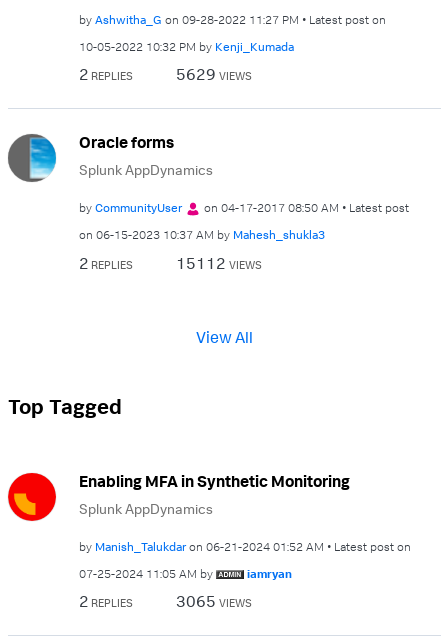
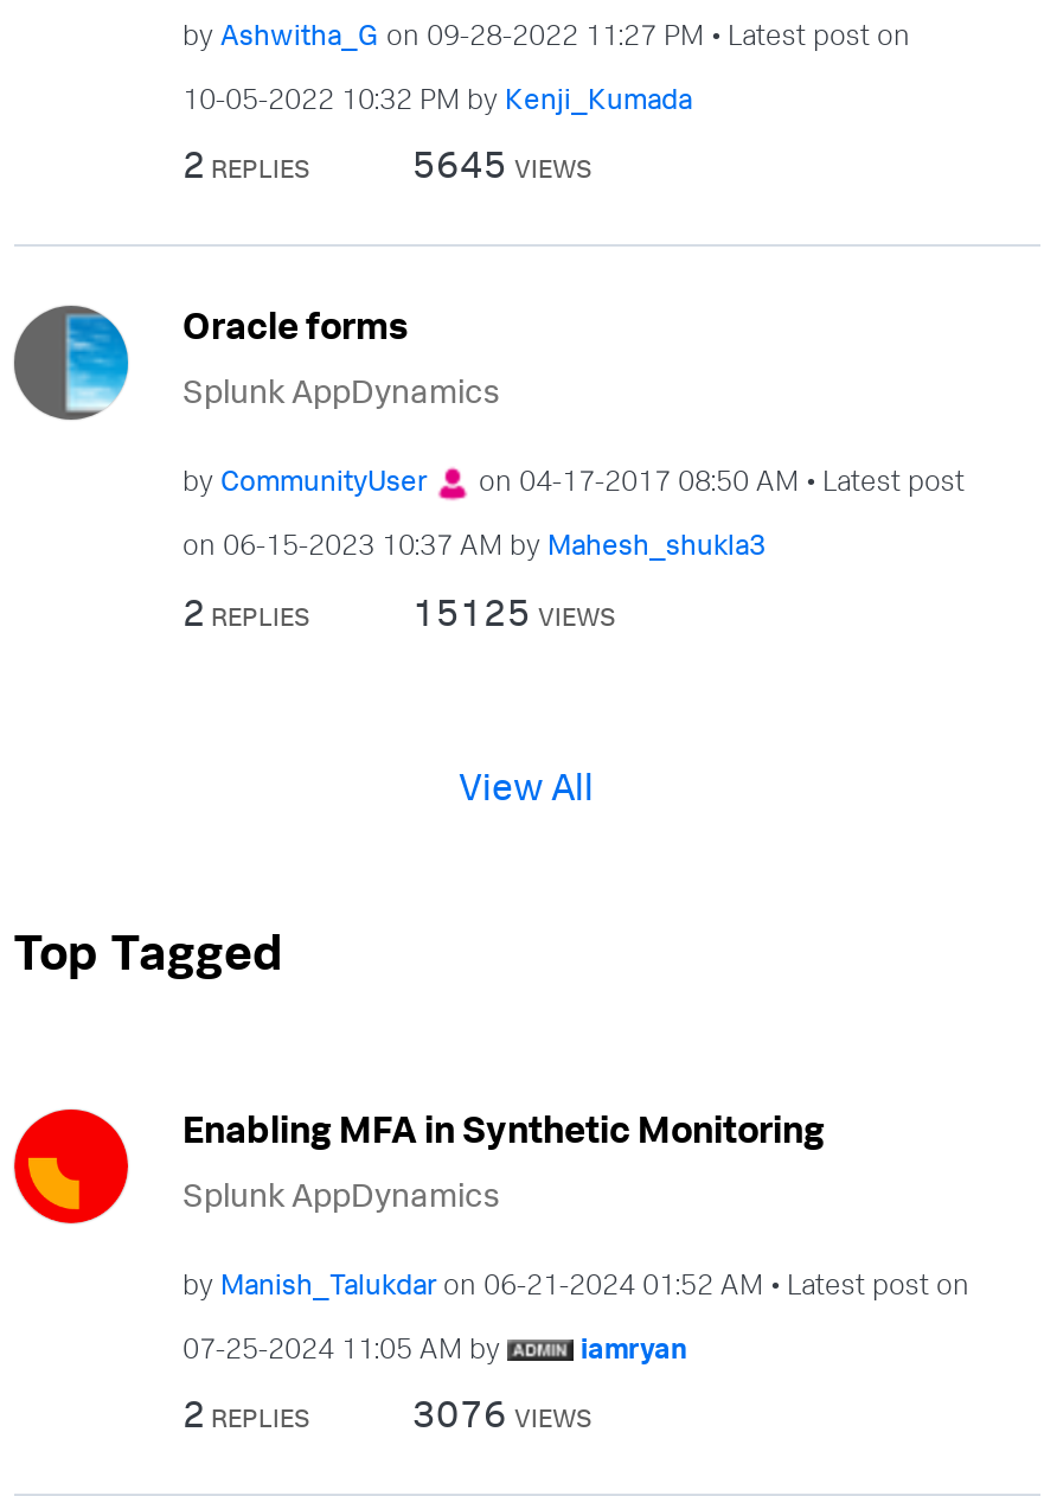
- 5629 VIEWS
+ 5645 VIEWS

- 15112 VIEWS
+ 15125 VIEWS

- 3065 VIEWS
+ 3076 VIEWS
